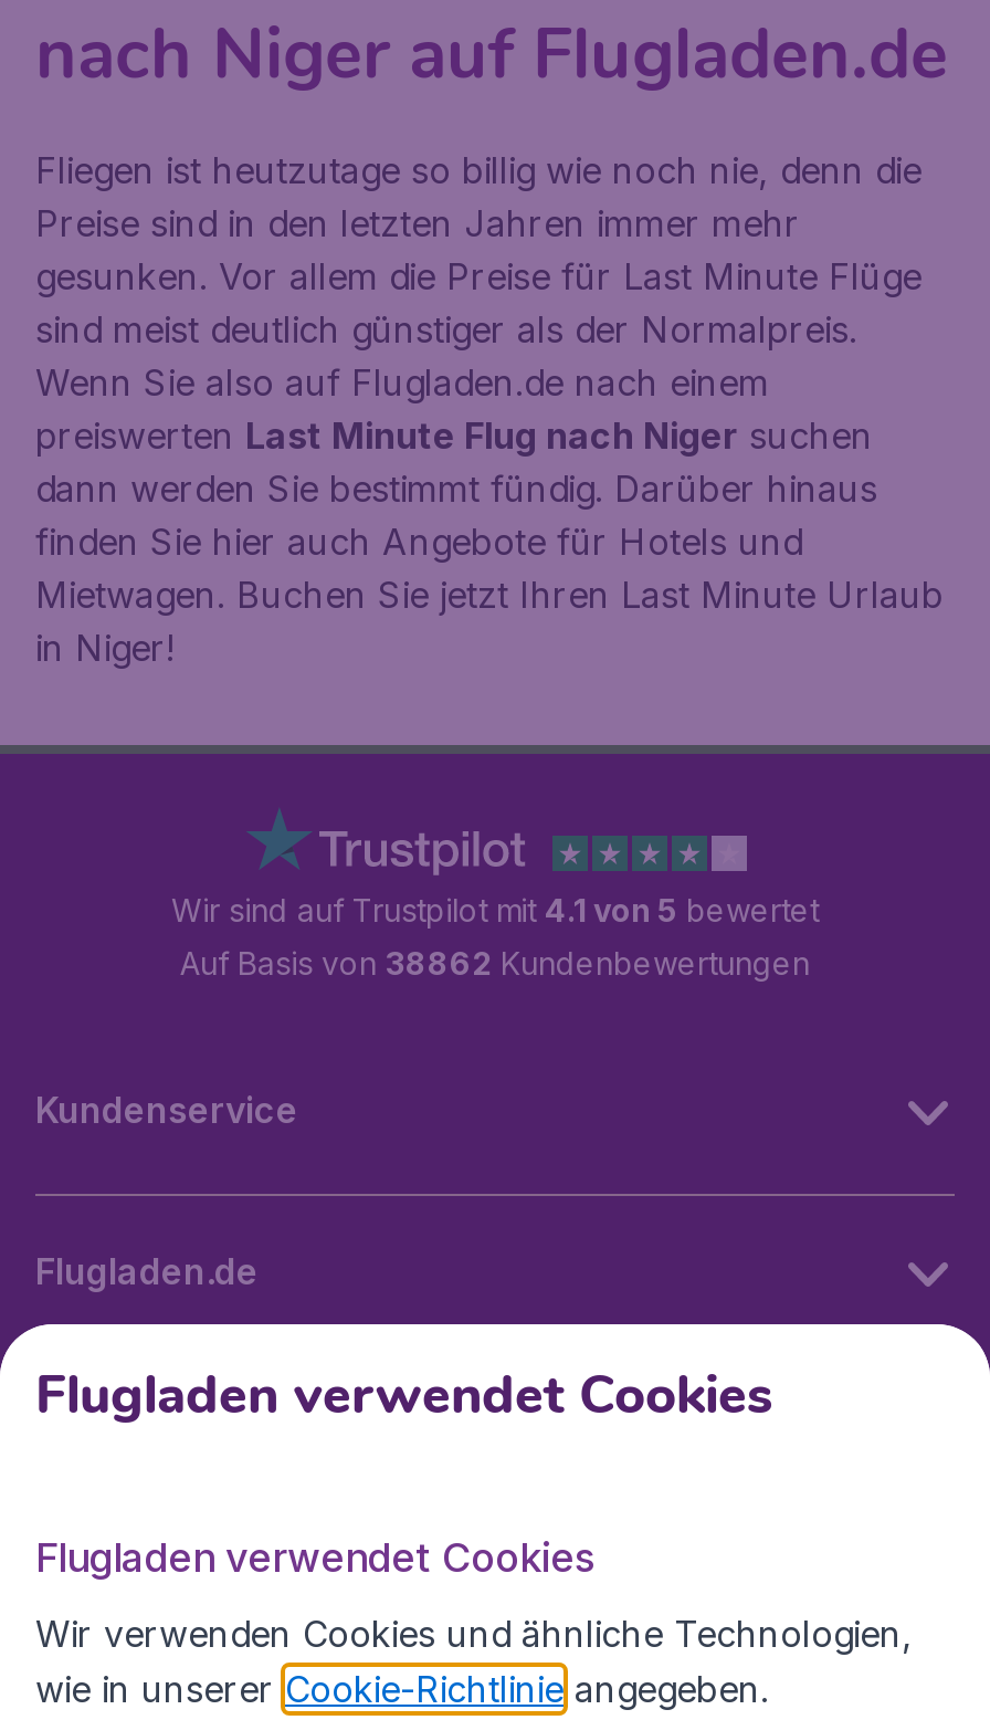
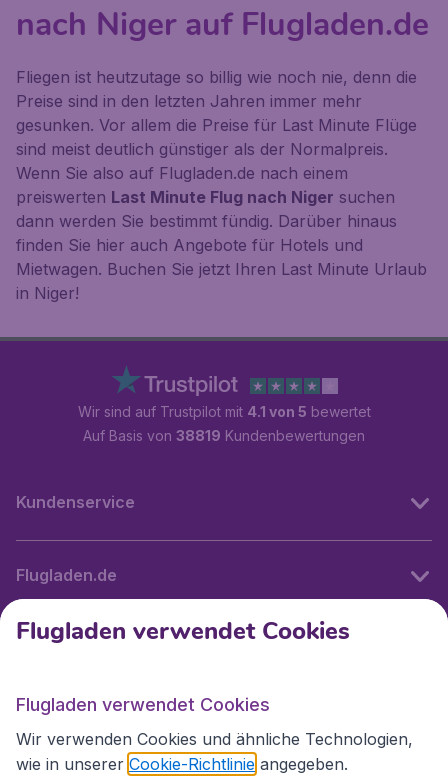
- Auf Basis von 38862 Kundenbewertungen
+ Auf Basis von 38819 Kundenbewertungen
